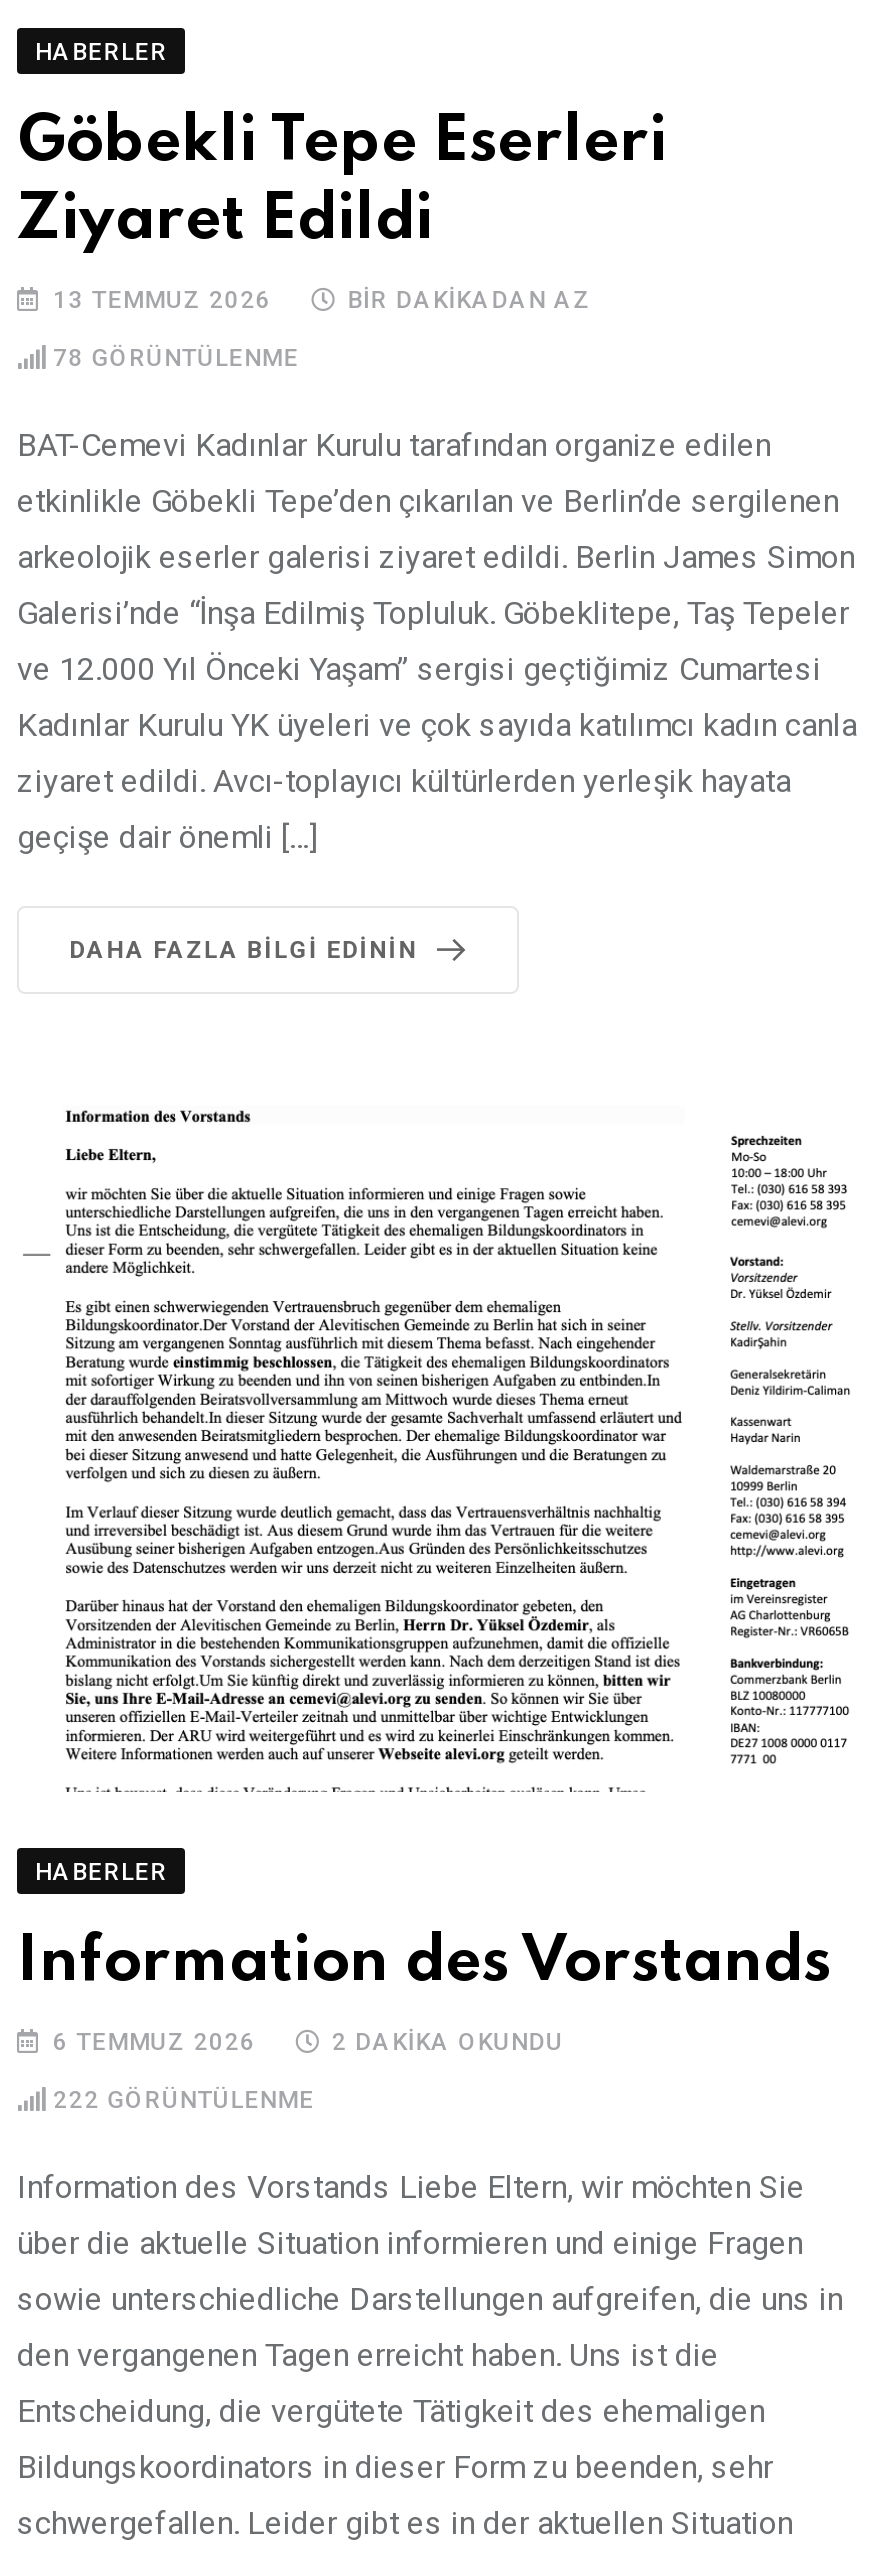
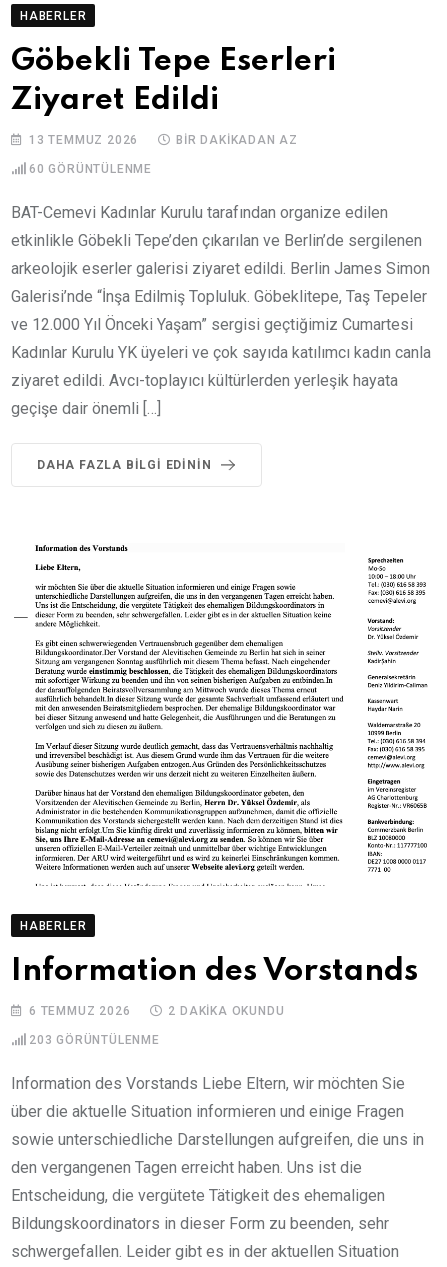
- 78 GÖRÜNTÜLENME
+ 60 GÖRÜNTÜLENME

- 222 GÖRÜNTÜLENME
+ 203 GÖRÜNTÜLENME
